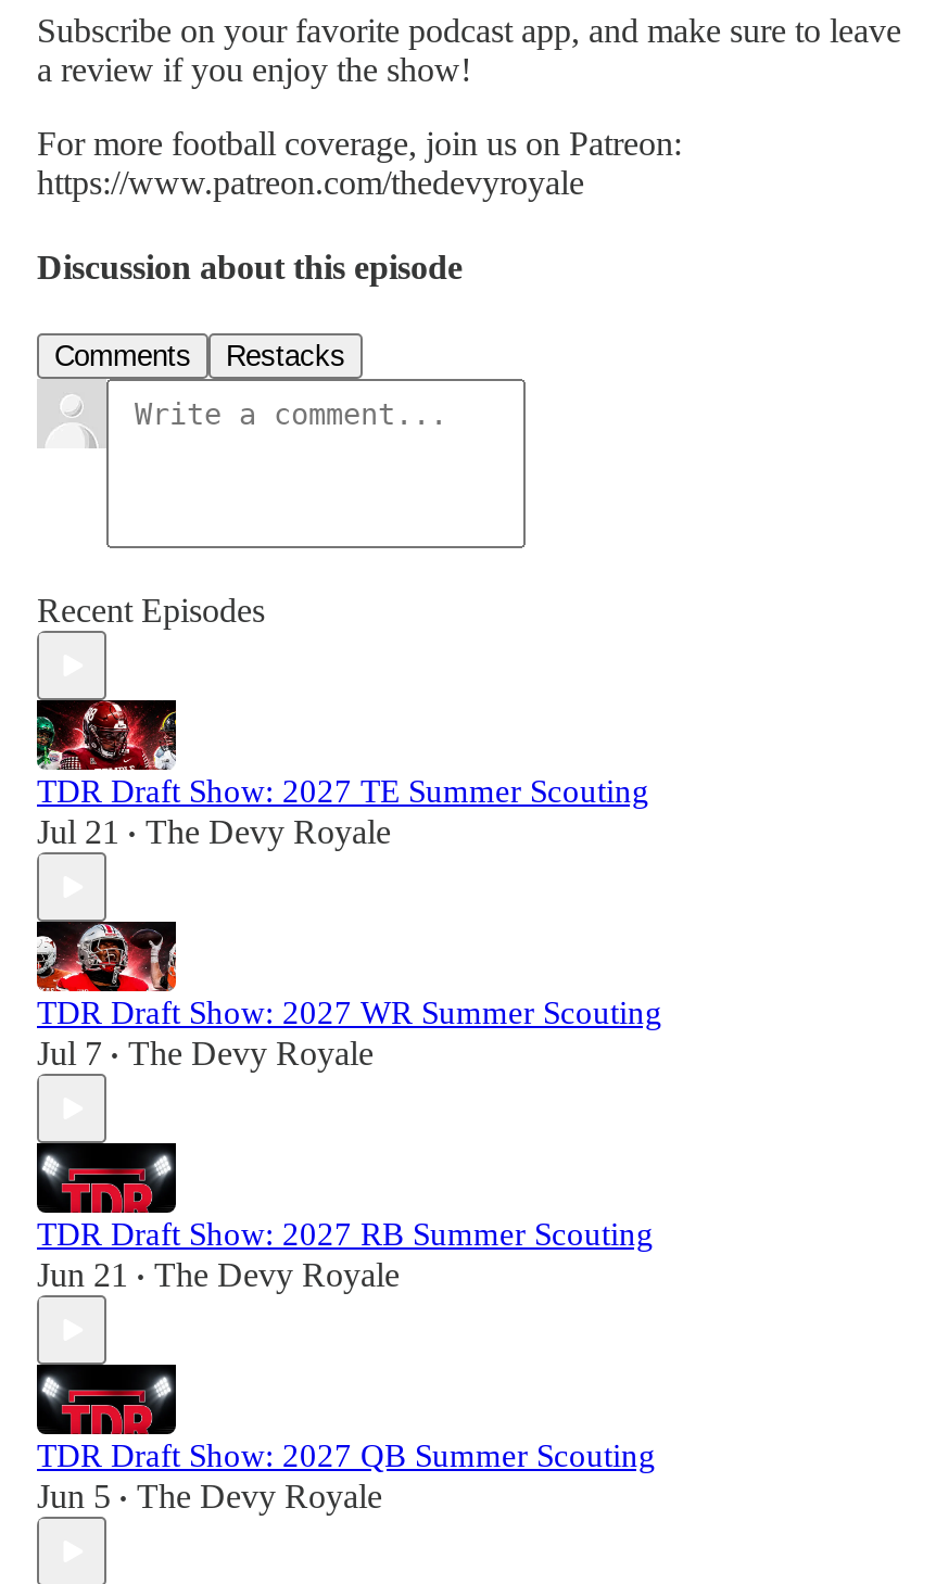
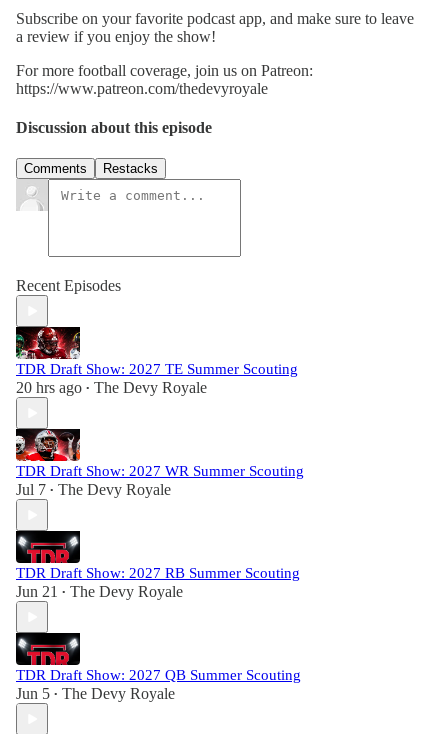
- Jul 21 • The Devy Royale
+ 20 hrs ago • The Devy Royale
